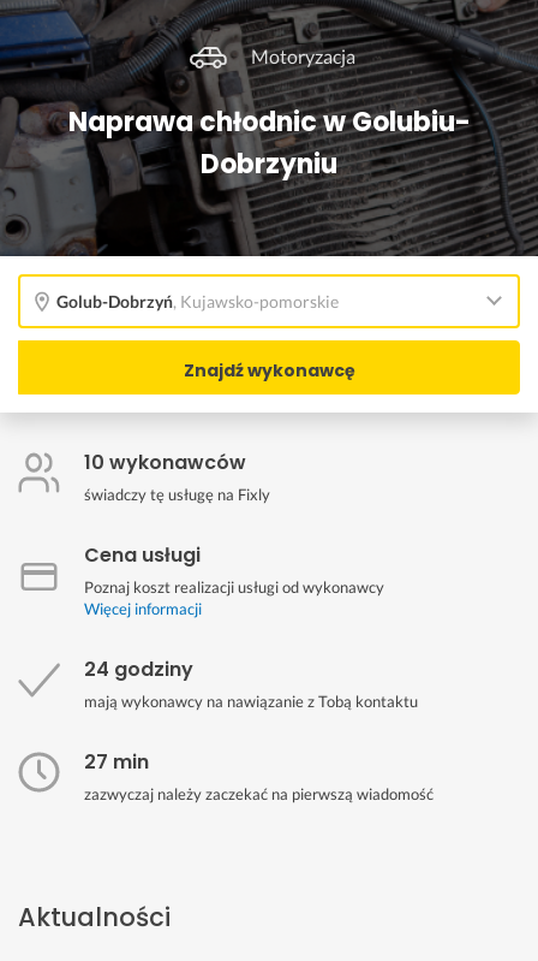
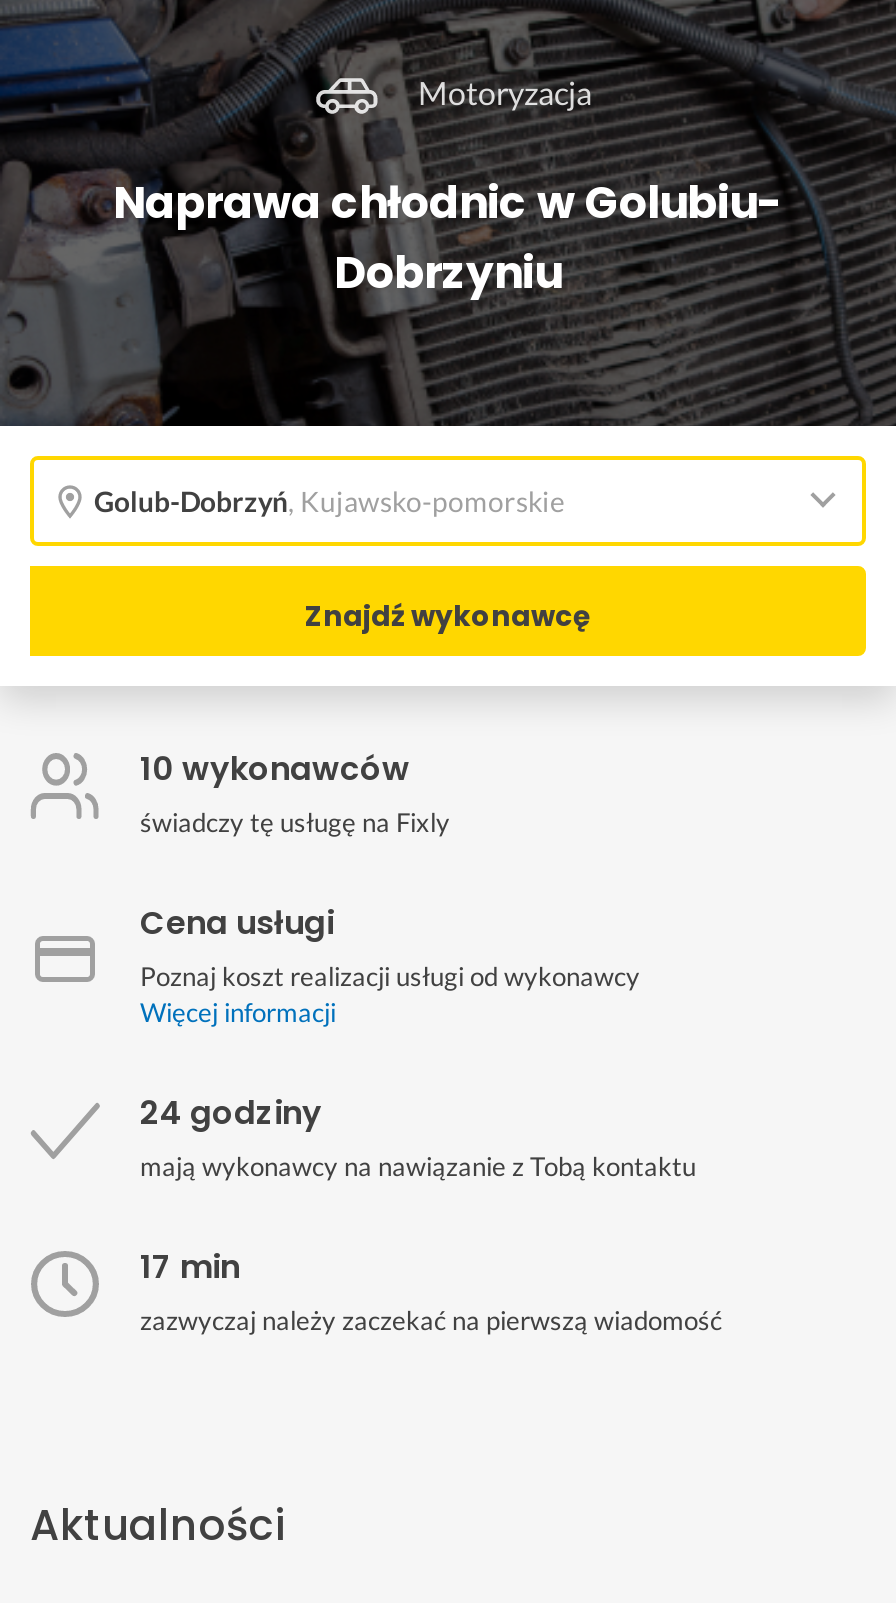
- 27 min
+ 17 min
